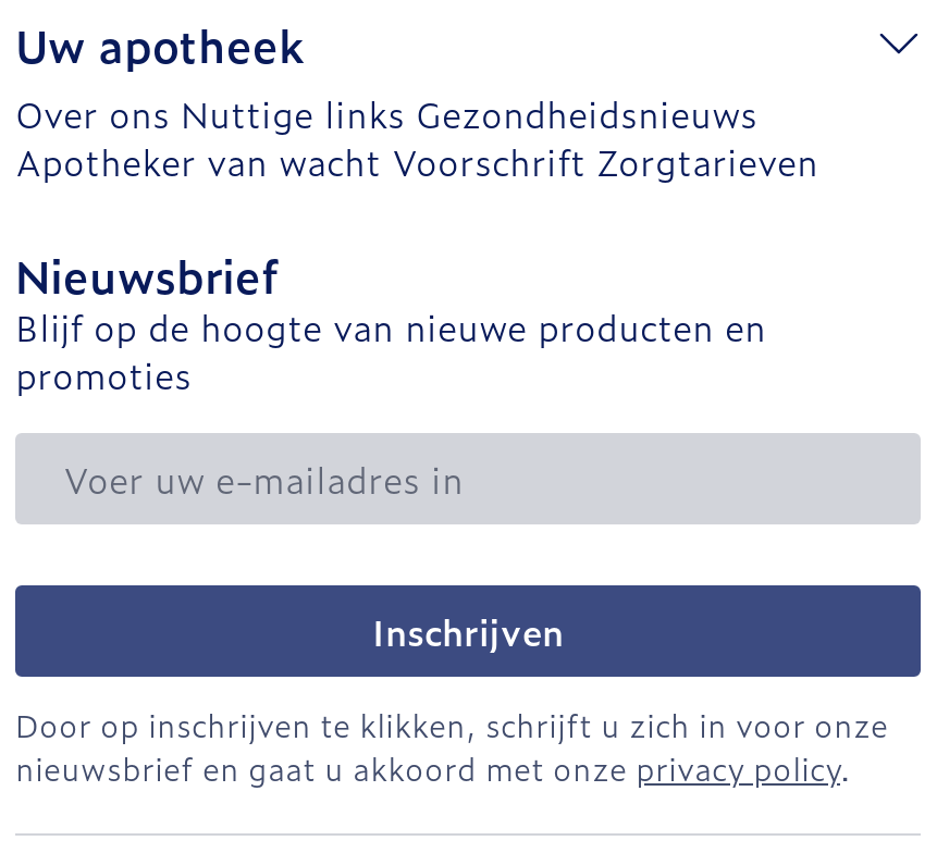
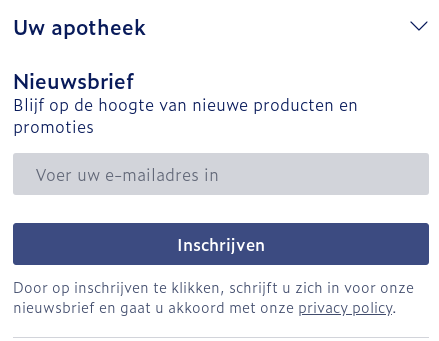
- Over ons Nuttige links Gezondheidsnieuws
- Apotheker van wacht Voorschrift Zorgtarieven
